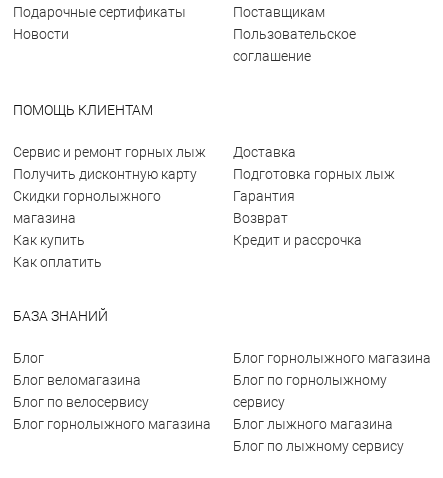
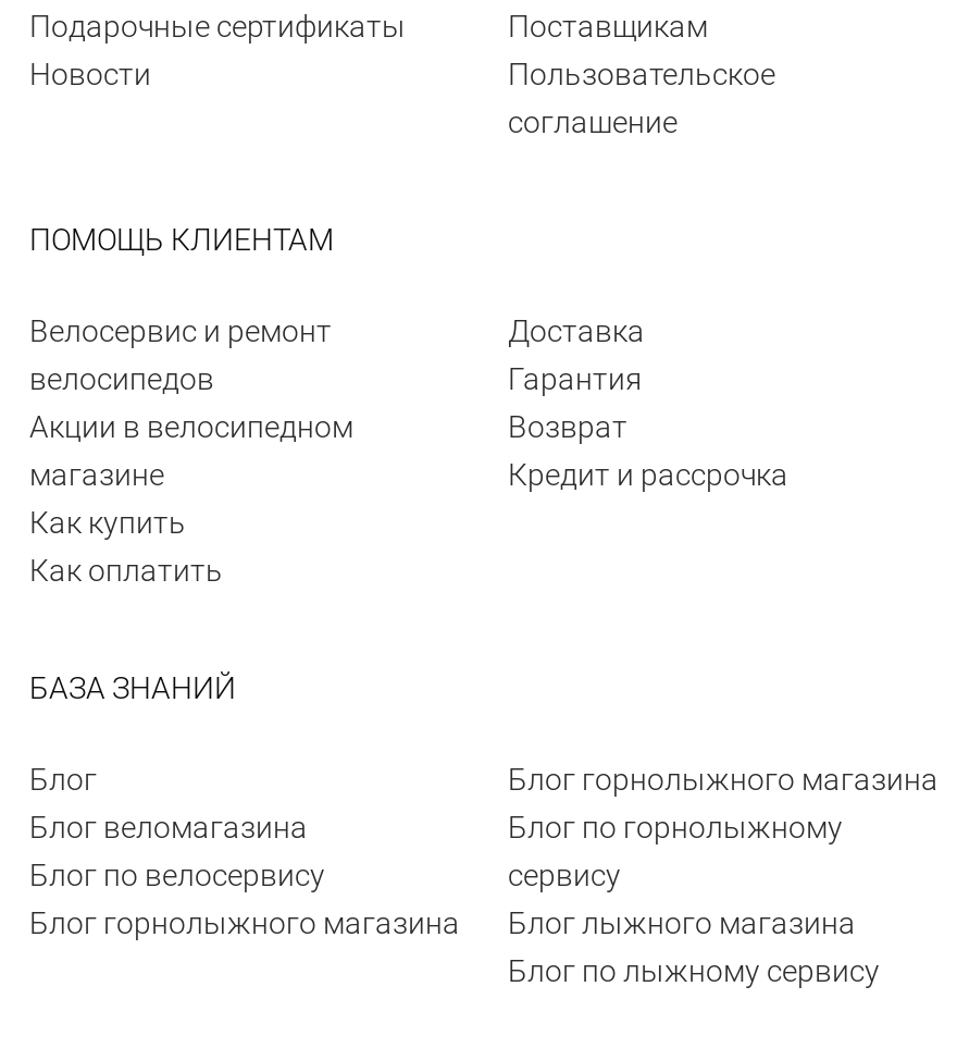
- Сервис и ремонт горных лыж
- Получить дисконтную карту
- Скидки горнолыжного
- магазина
+ Велосервис и ремонт
+ велосипедов
+ Акции в велосипедном
+ магазине

- Подготовка горных лыж

moved up: Гарантия | Возврат | Кредит и рассрочка
